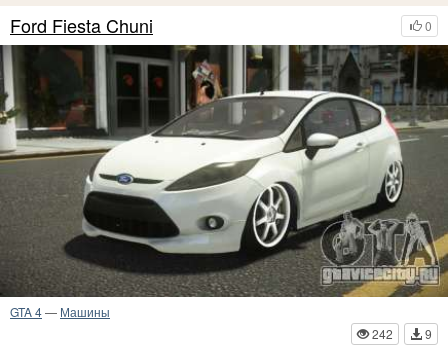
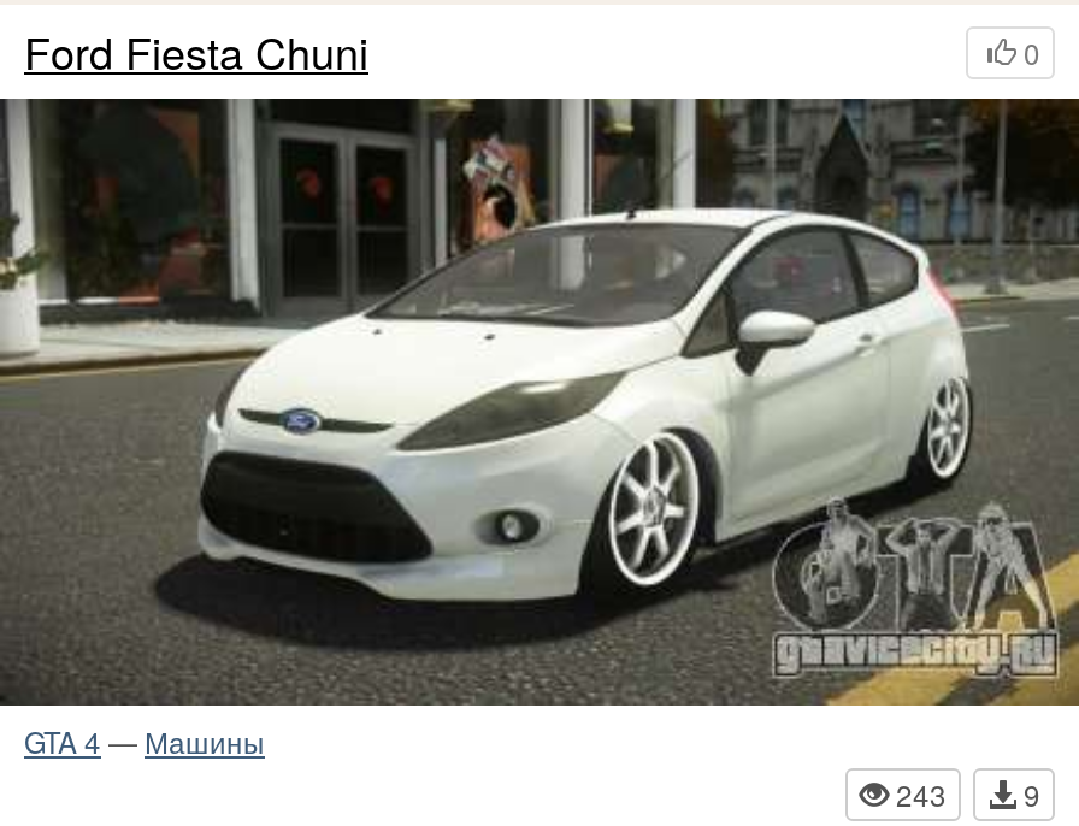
- 242 9
+ 243 9
